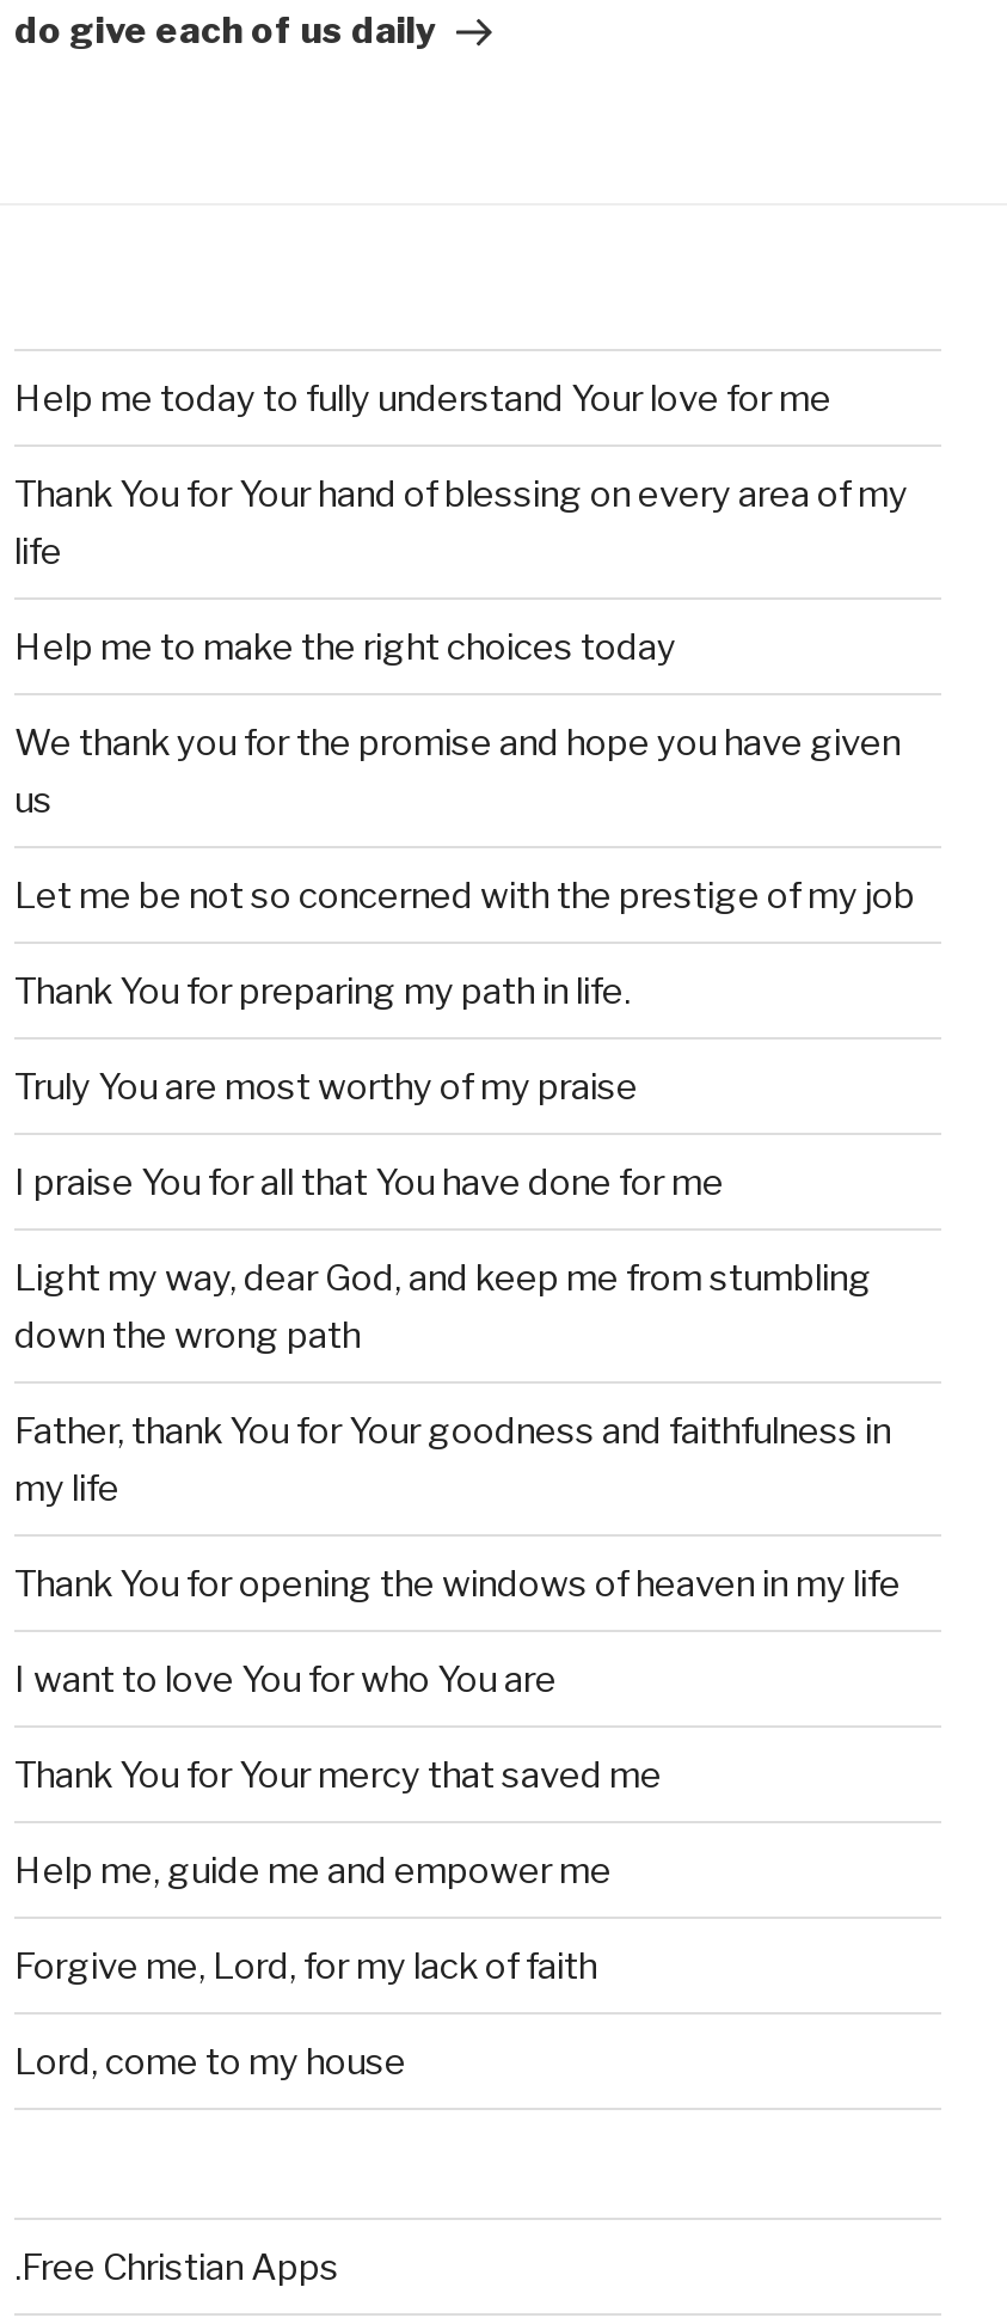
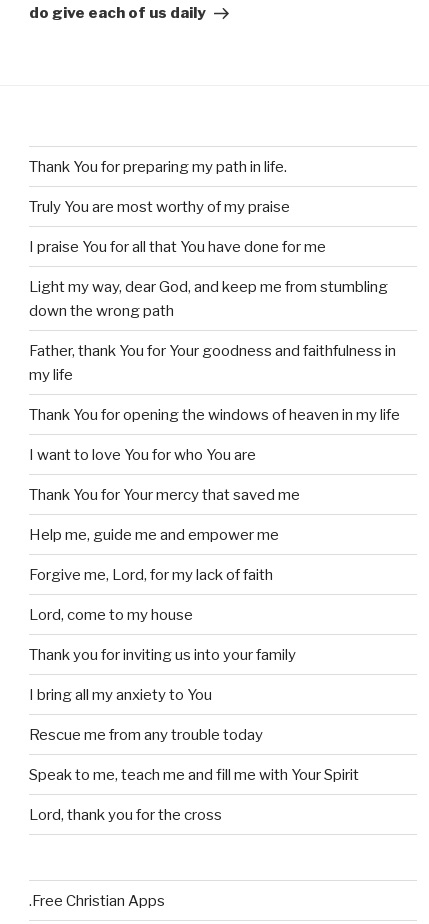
- Help me today to fully understand Your love for me
- Thank You for Your hand of blessing on every area of my
- life
- Help me to make the right choices today
- We thank you for the promise and hope you have given
- us
- Let me be not so concerned with the prestige of my job

moved up: Thank You for preparing my path in life. | Truly You are most worthy of my praise | I praise You for all that You have done for me | ... | Forgive me, Lord, for my lack of faith | Lord, come to my house

+ Thank you for inviting us into your family
+ I bring all my anxiety to You
+ Rescue me from any trouble today
+ Speak to me, teach me and fill me with Your Spirit
+ Lord, thank you for the cross
